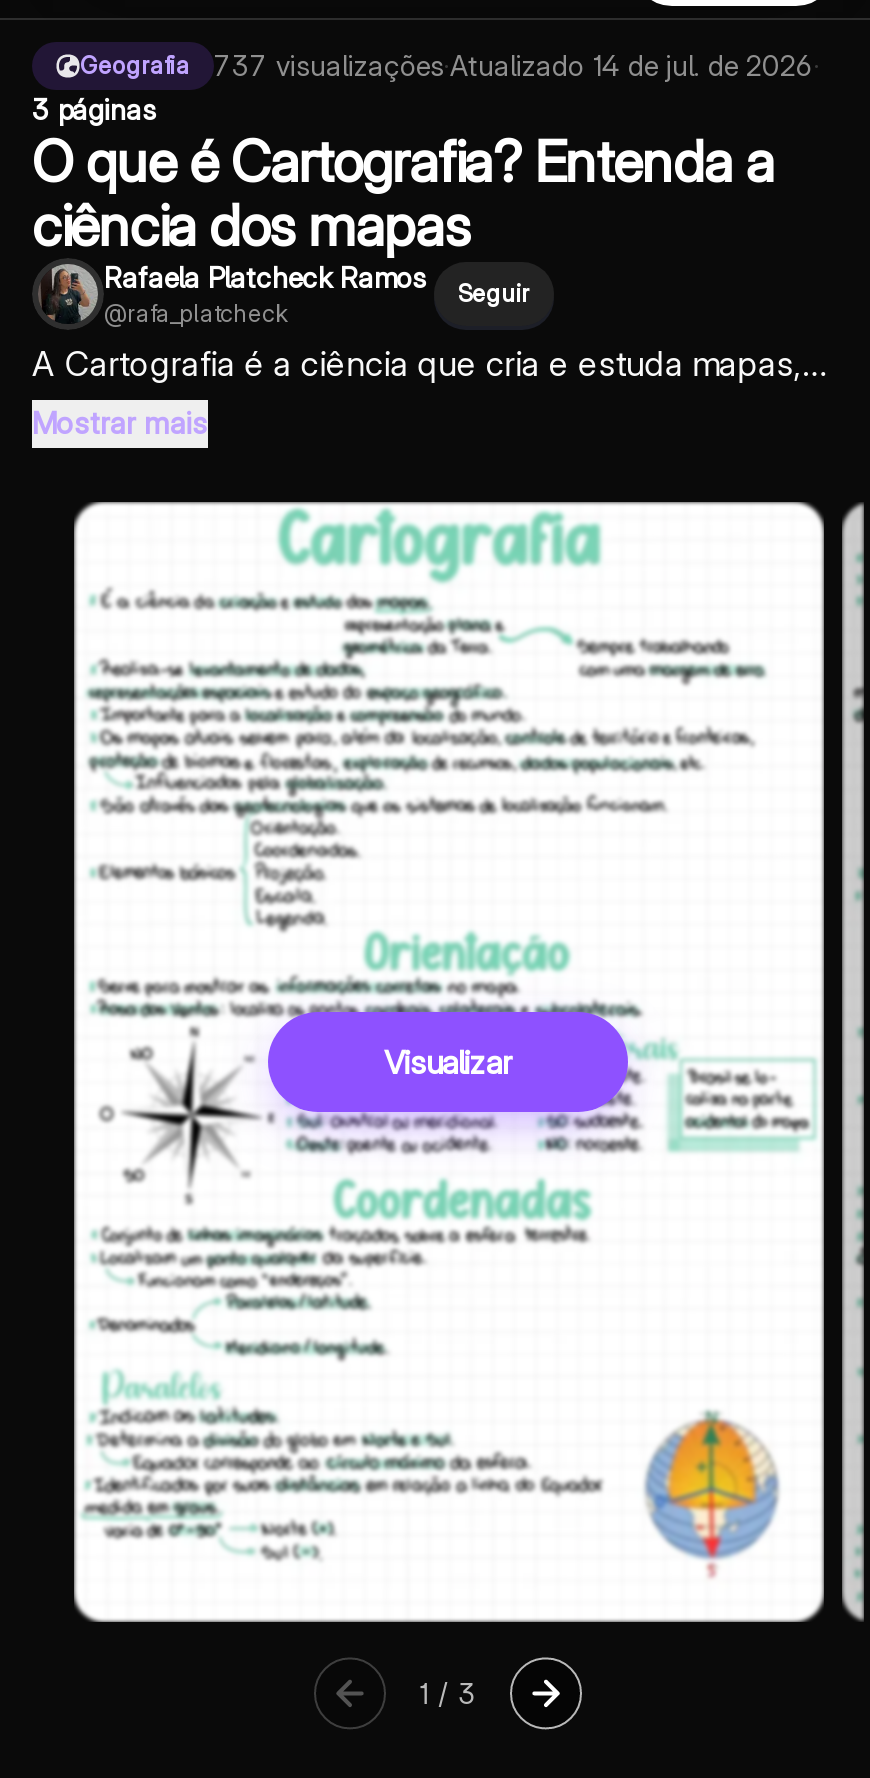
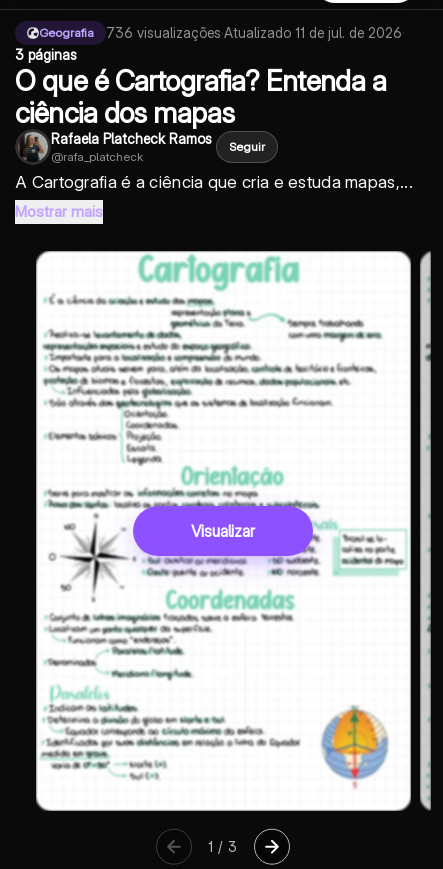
- 737 visualizações·Atualizado 14 de jul. de 2026 ·
+ 736 visualizações·Atualizado 11 de jul. de 2026 ·
